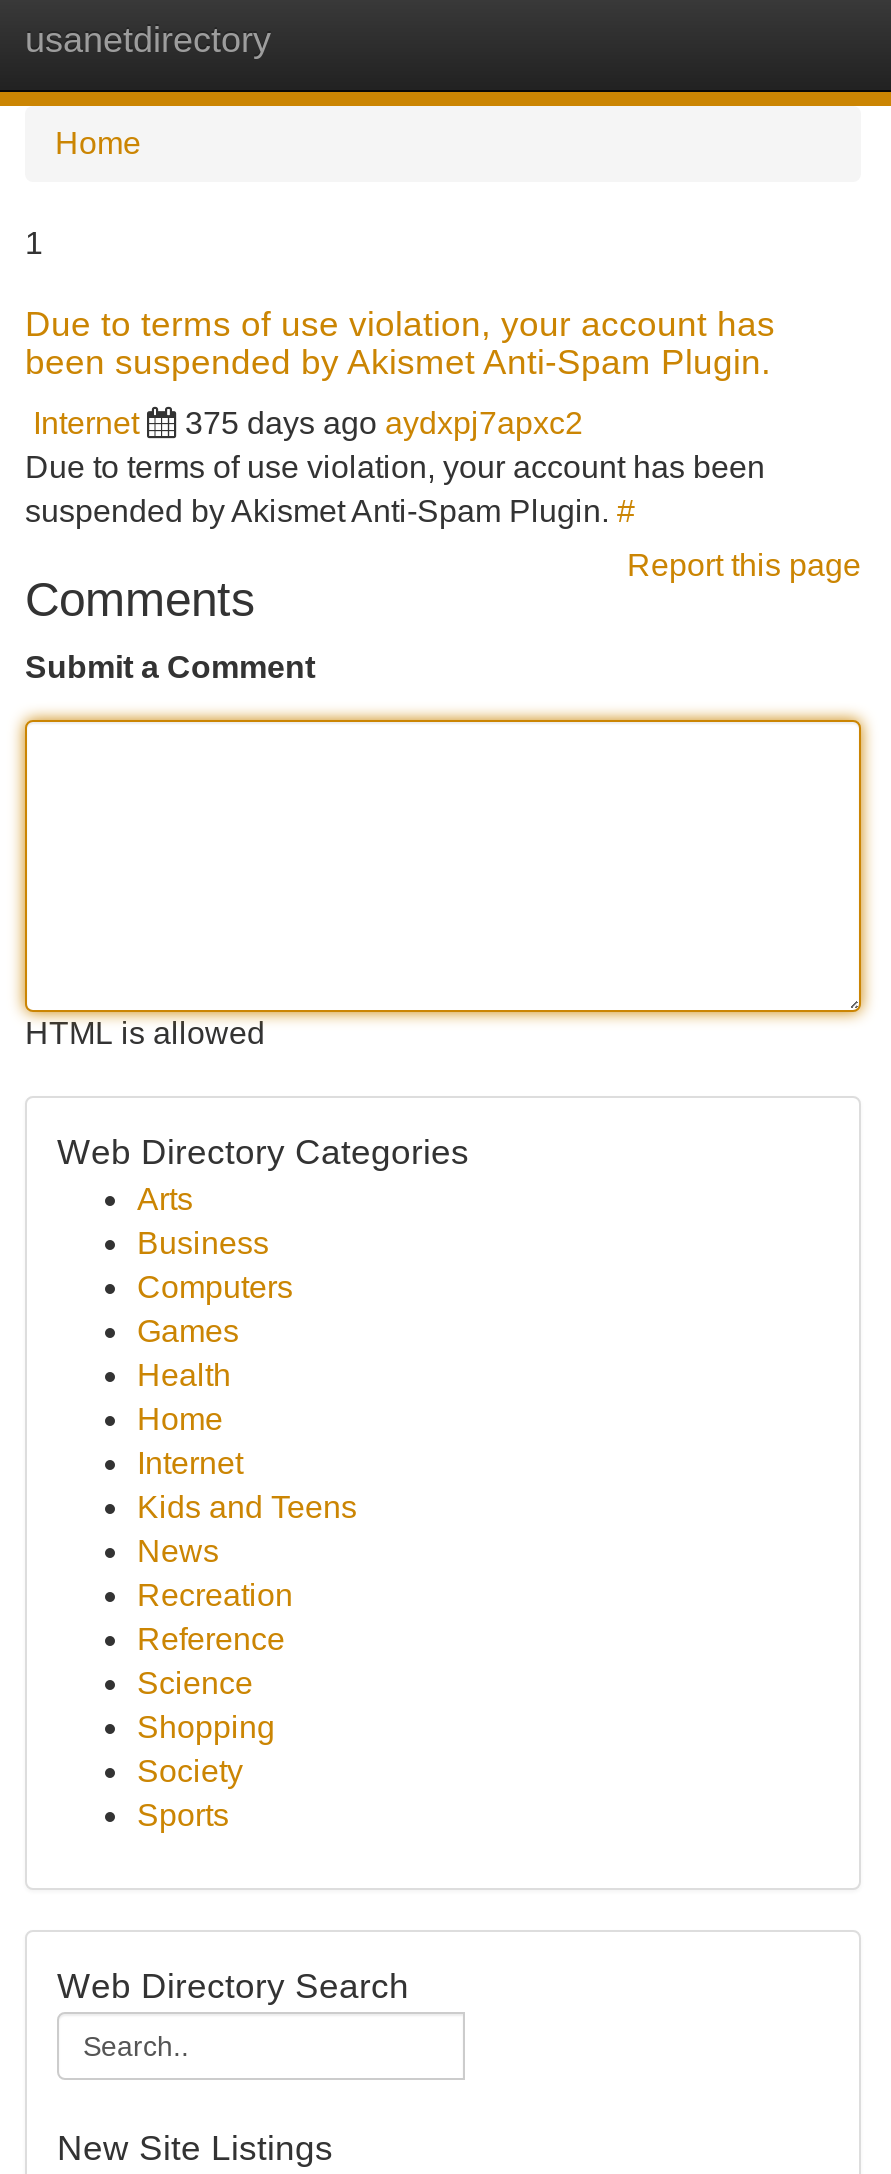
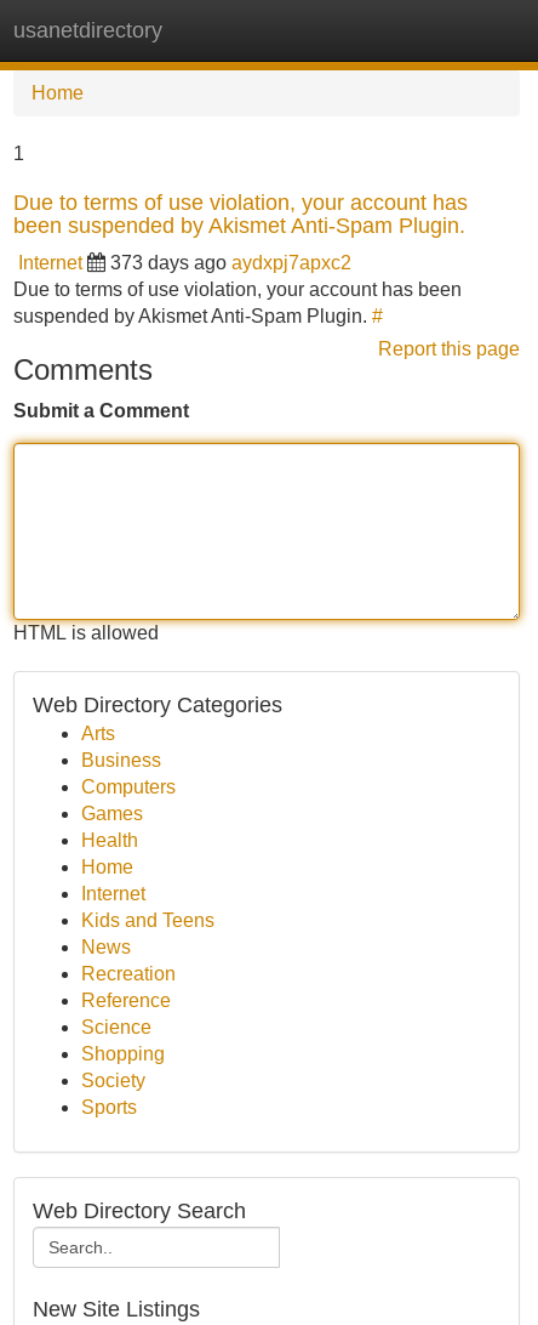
- 375 days ago aydxpj7apxc2
+ 373 days ago aydxpj7apxc2
